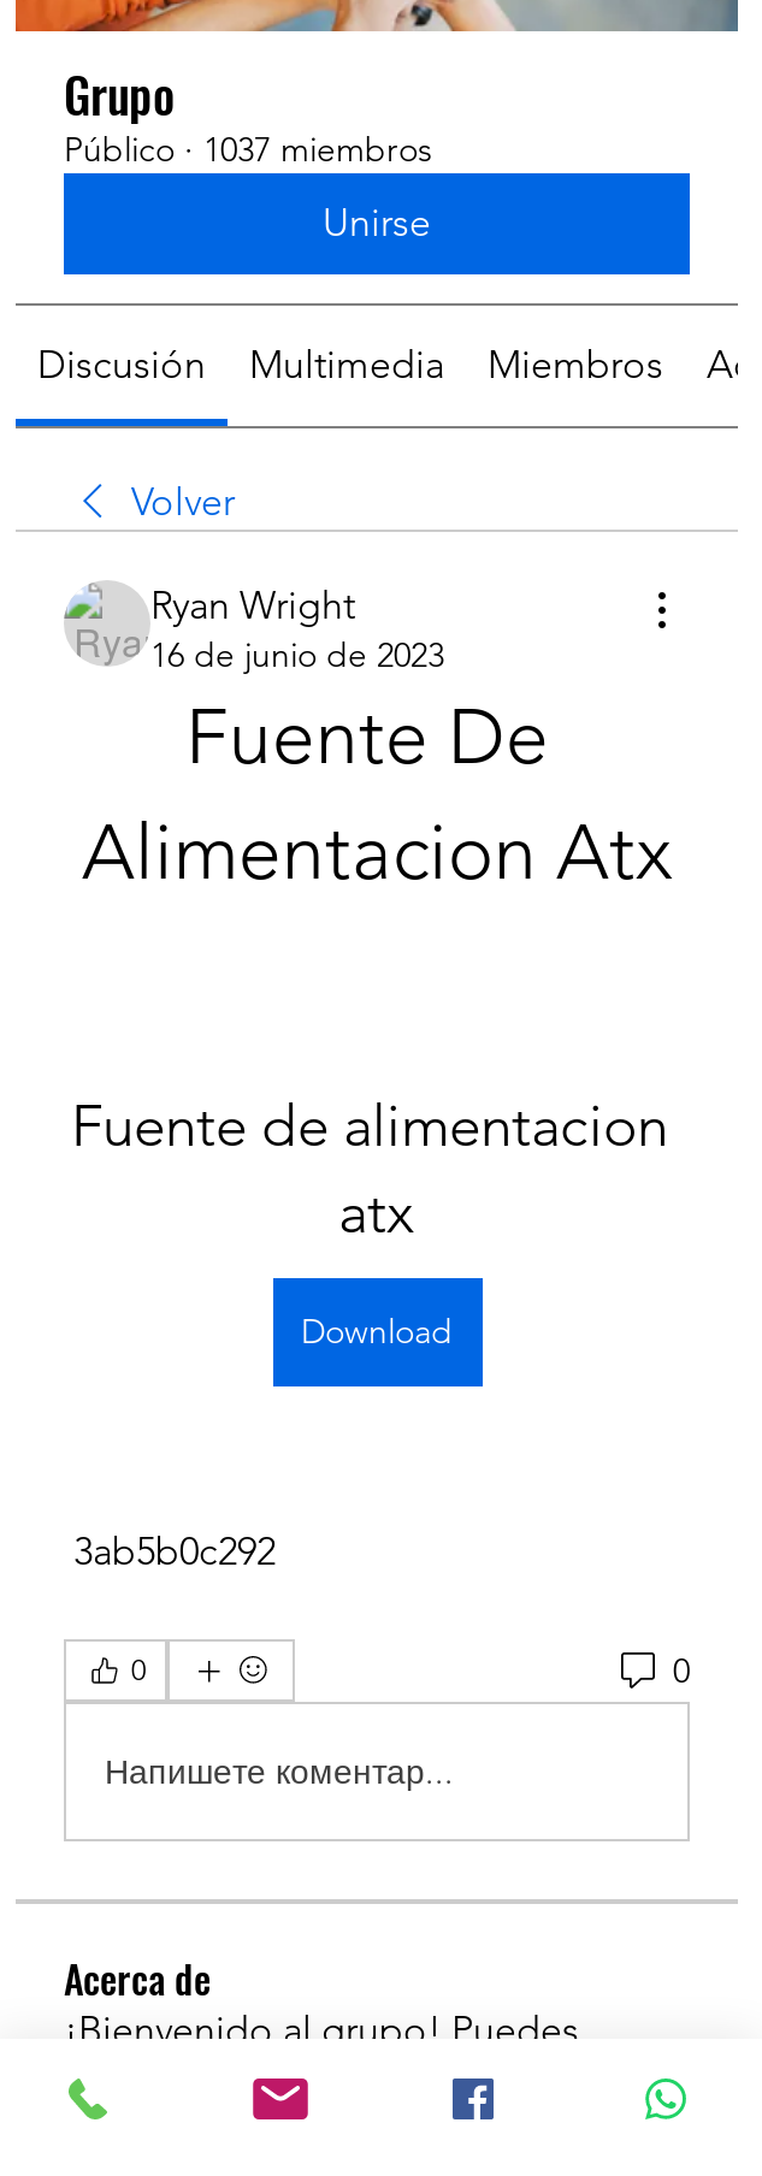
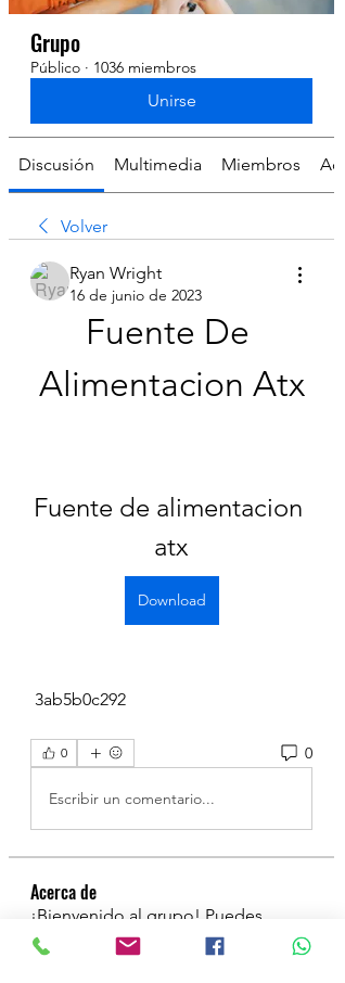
- Público · 1037 miembros
+ Público · 1036 miembros

- Напишете коментар...
+ Escribir un comentario...
